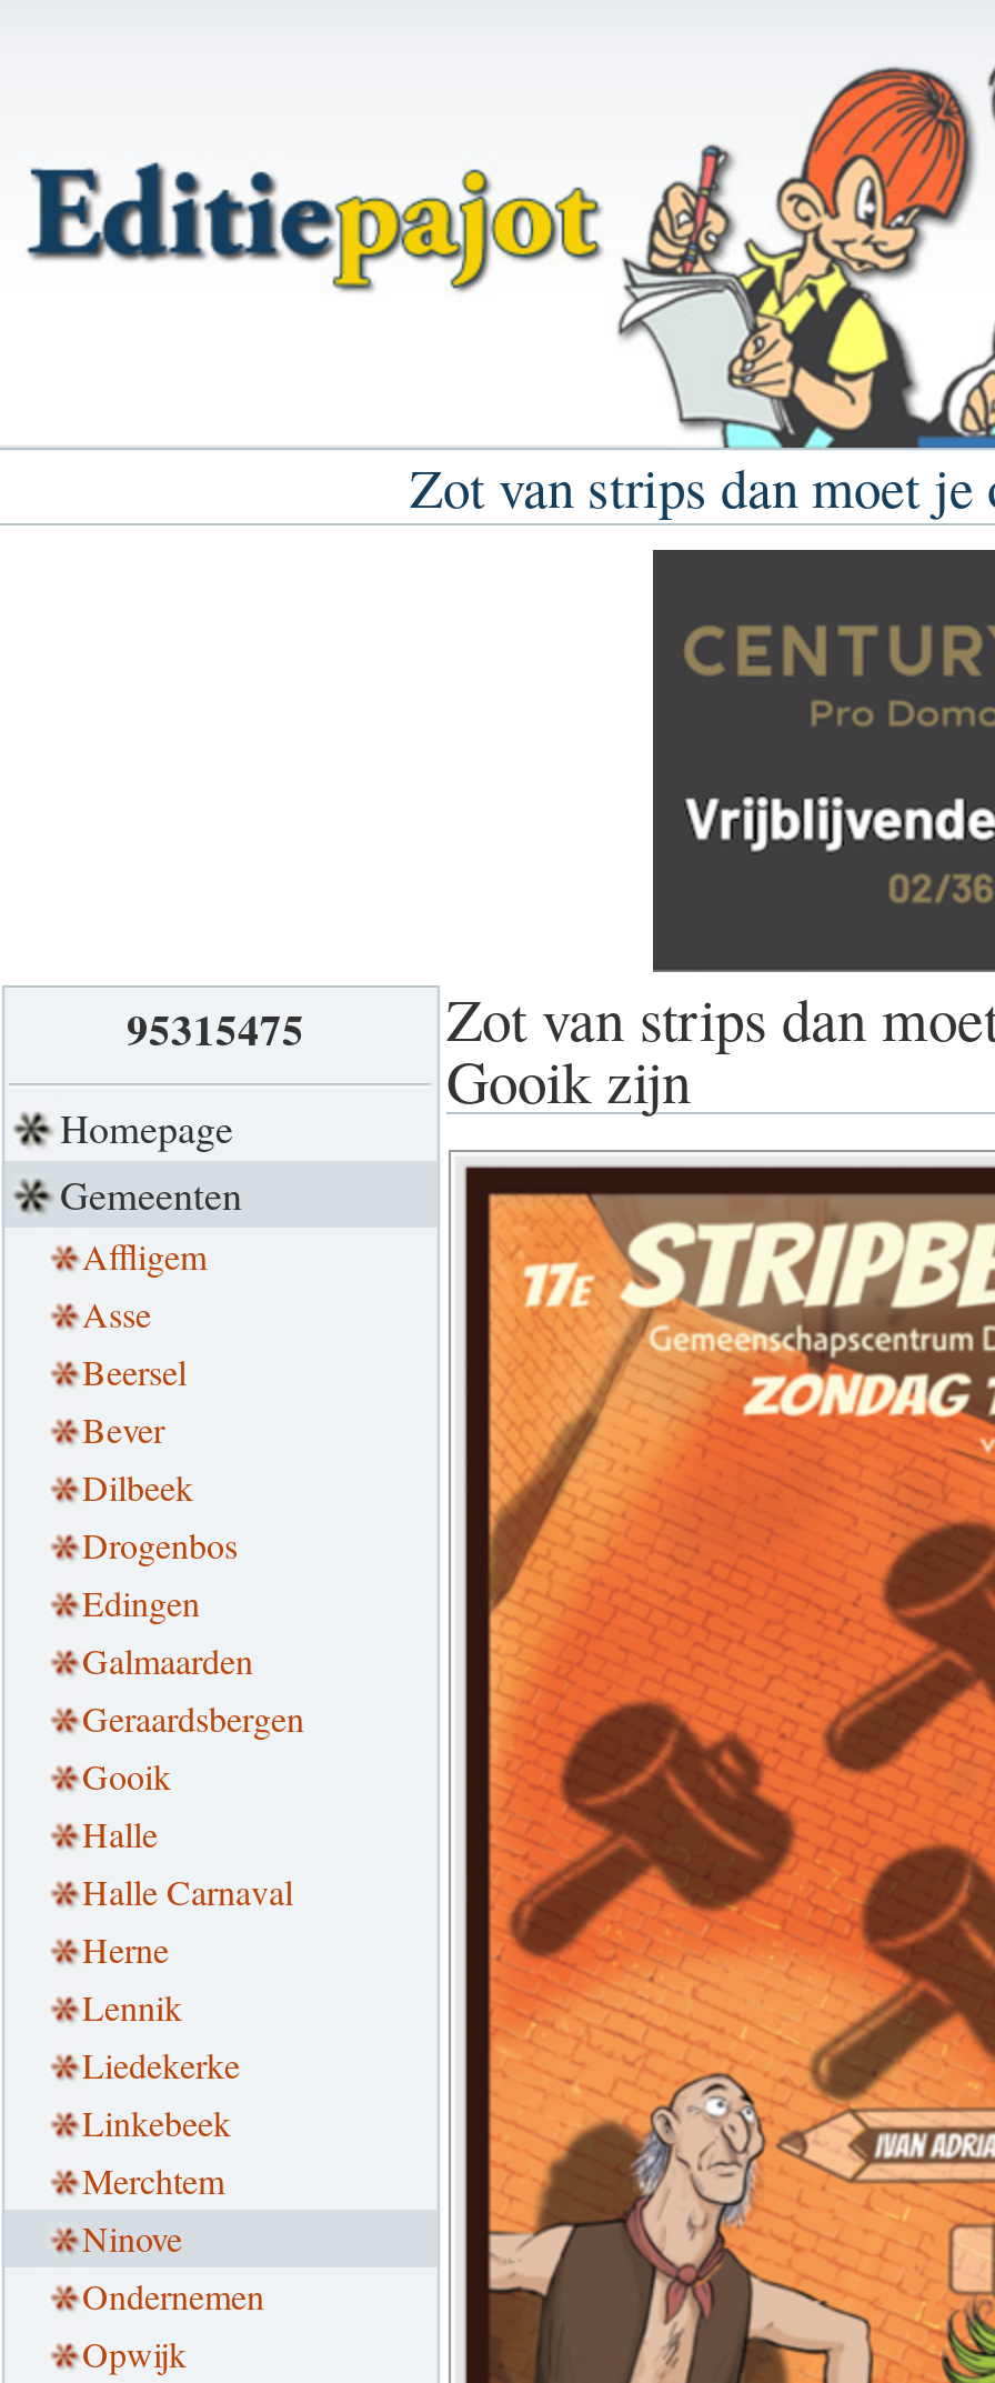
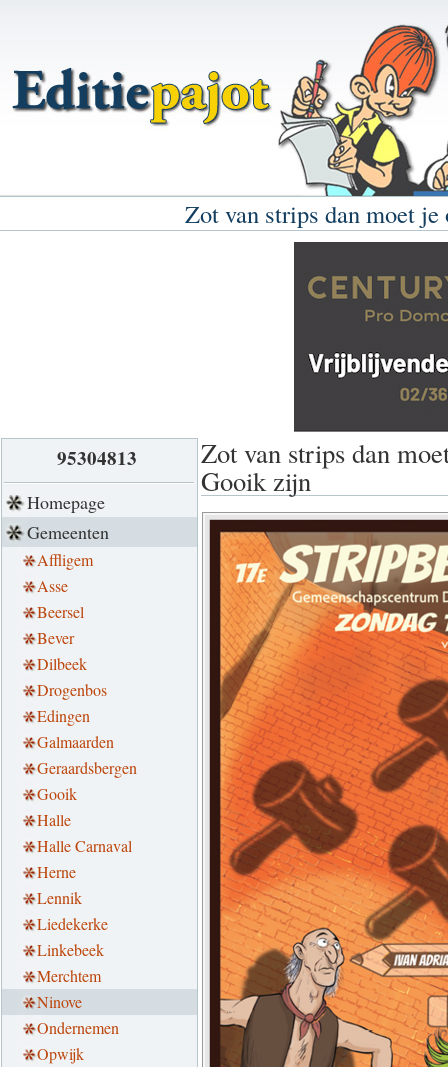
- 95315475
+ 95304813
